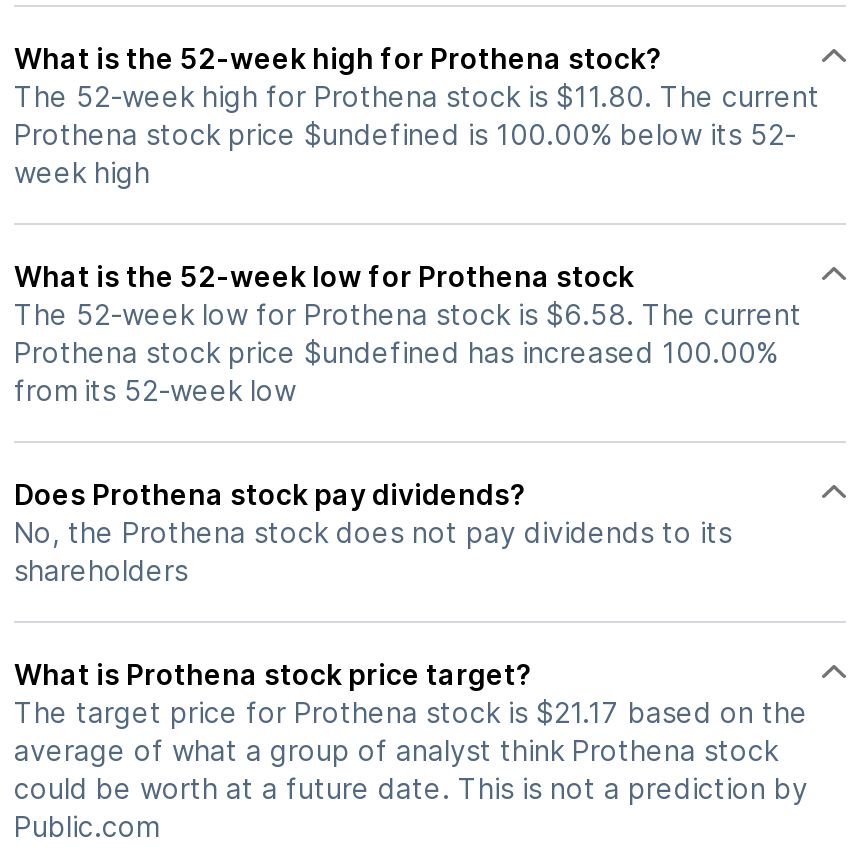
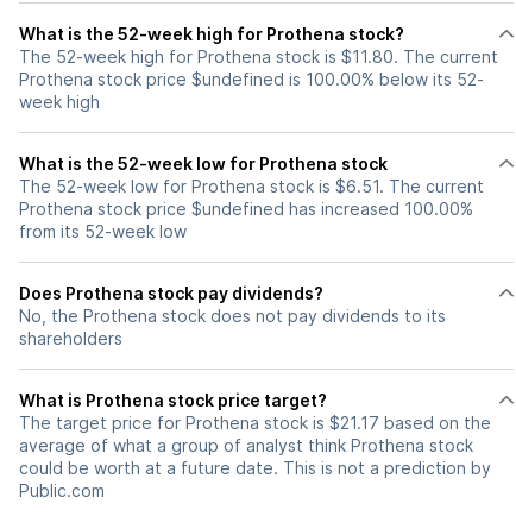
- The 52-week low for Prothena stock is $6.58. The current
+ The 52-week low for Prothena stock is $6.51. The current
